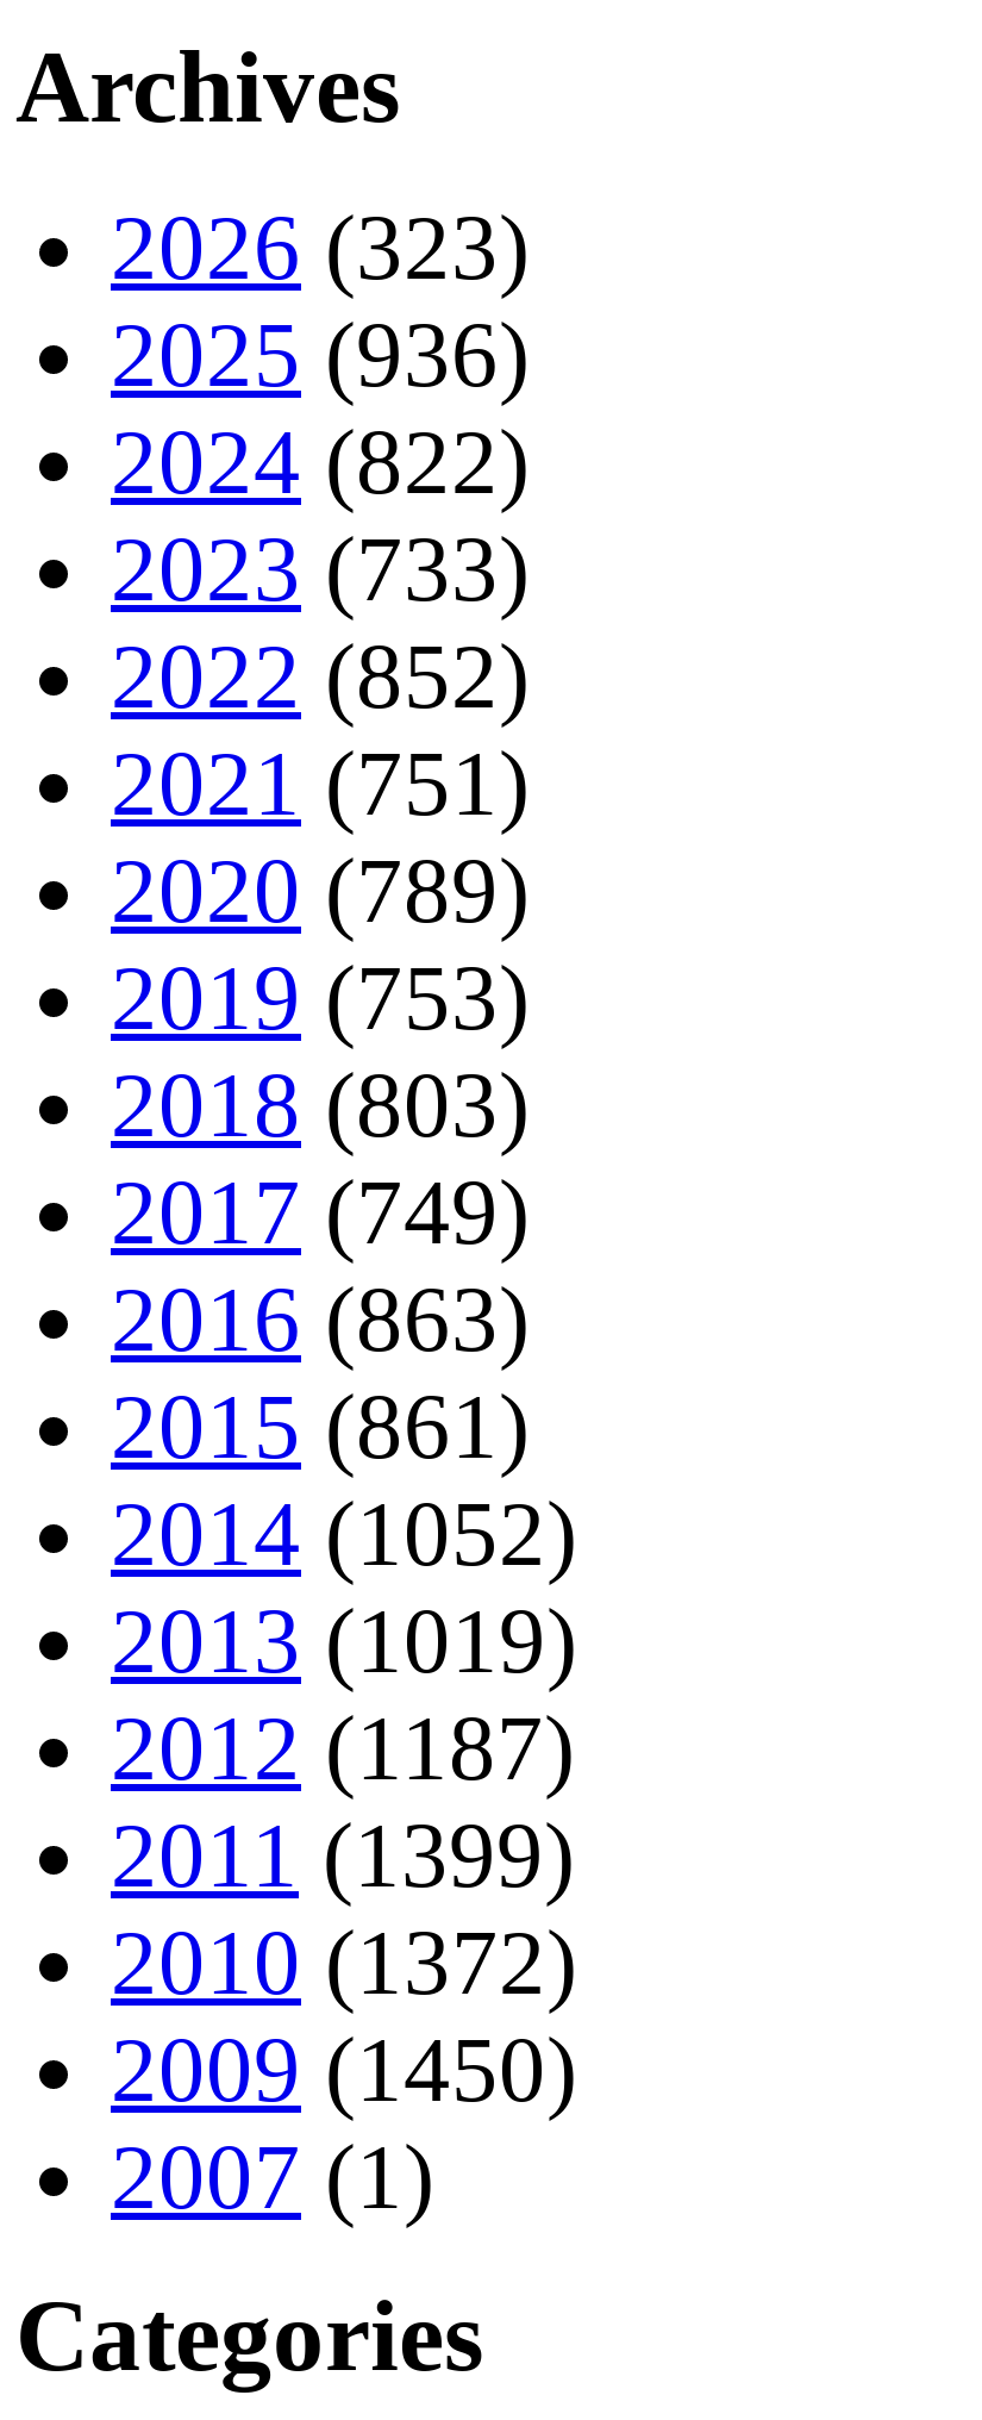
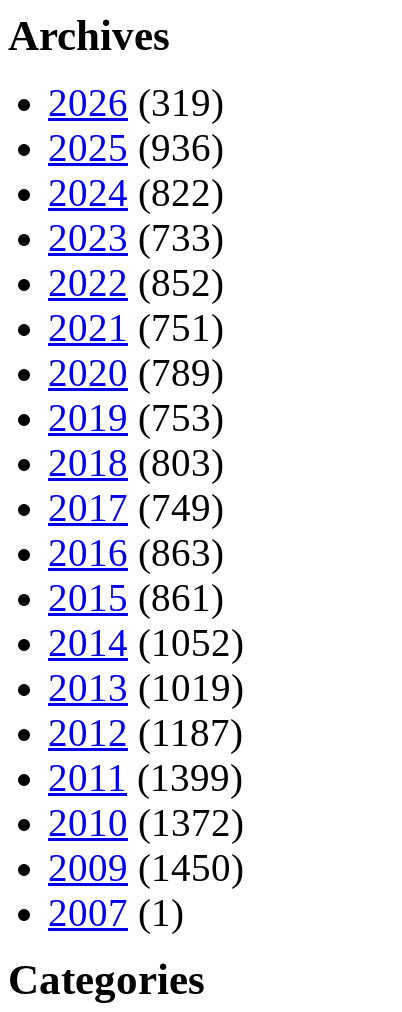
- 2026 (323)
+ 2026 (319)
